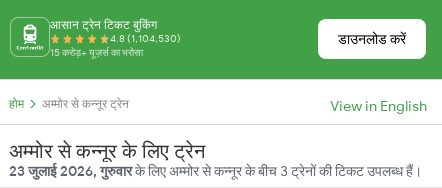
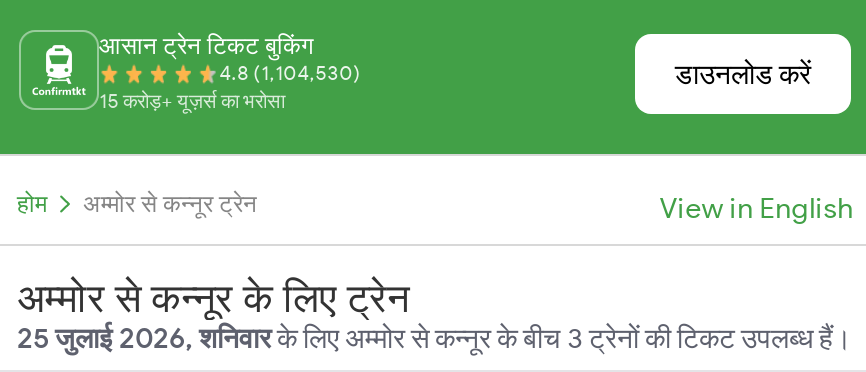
- 23 जुलाई 2026, गुरुवारके लिए अम्मोर से कन्नूर के बीच 3 ट्रेनों की टिकट उपलब्ध हैं।
+ 25 जुलाई 2026, शनिवारके लिए अम्मोर से कन्नूर के बीच 3 ट्रेनों की टिकट उपलब्ध हैं।
